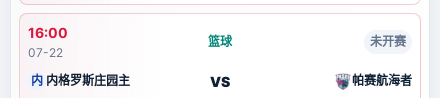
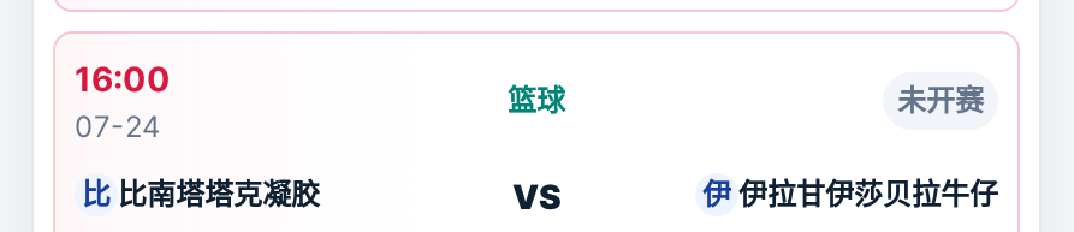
- 07-22
+ 07-24

- 内 内格罗斯庄园主
+ 比 比南塔塔克凝胶

- 帕赛航海者
+ 伊 伊拉甘伊莎贝拉牛仔
